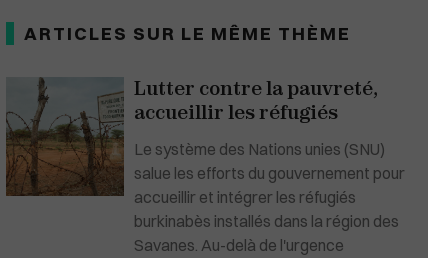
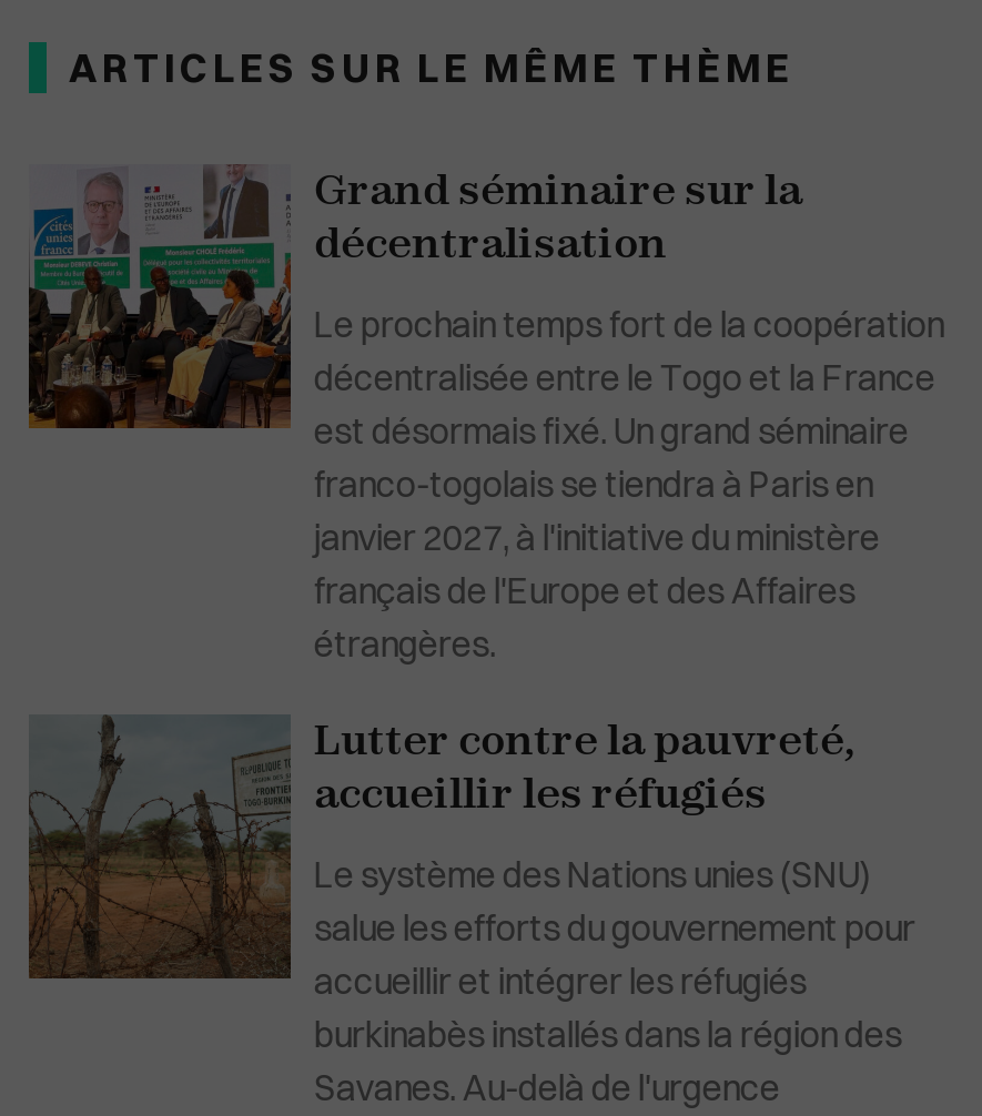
+ [image]
+ Grand séminaire sur la
+ décentralisation
+ Le prochain temps fort de la coopération
+ décentralisée entre le Togo et la France
+ est désormais fixé. Un grand séminaire
+ franco-togolais se tiendra à Paris en
+ janvier 2027, à l'initiative du ministère
+ français de l'Europe et des Affaires
+ étrangères.
